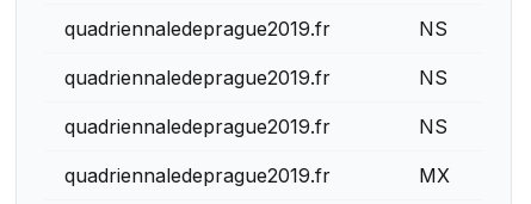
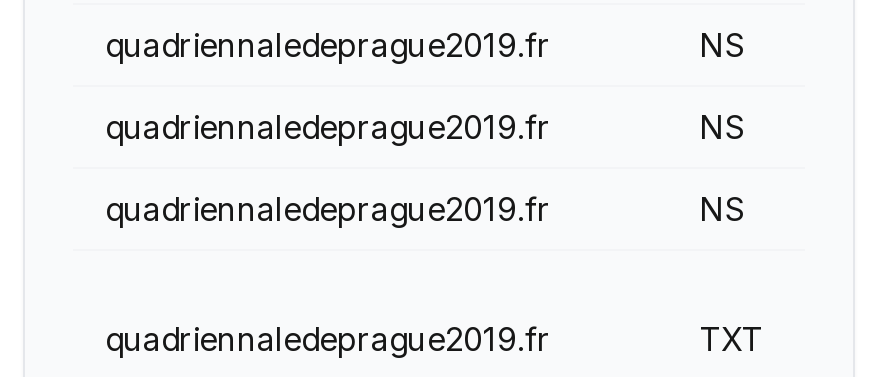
- MX
+ TXT
